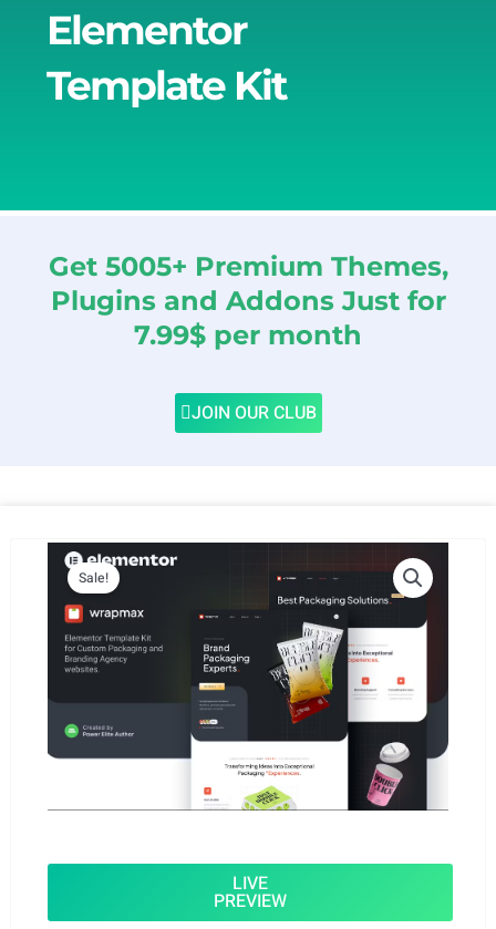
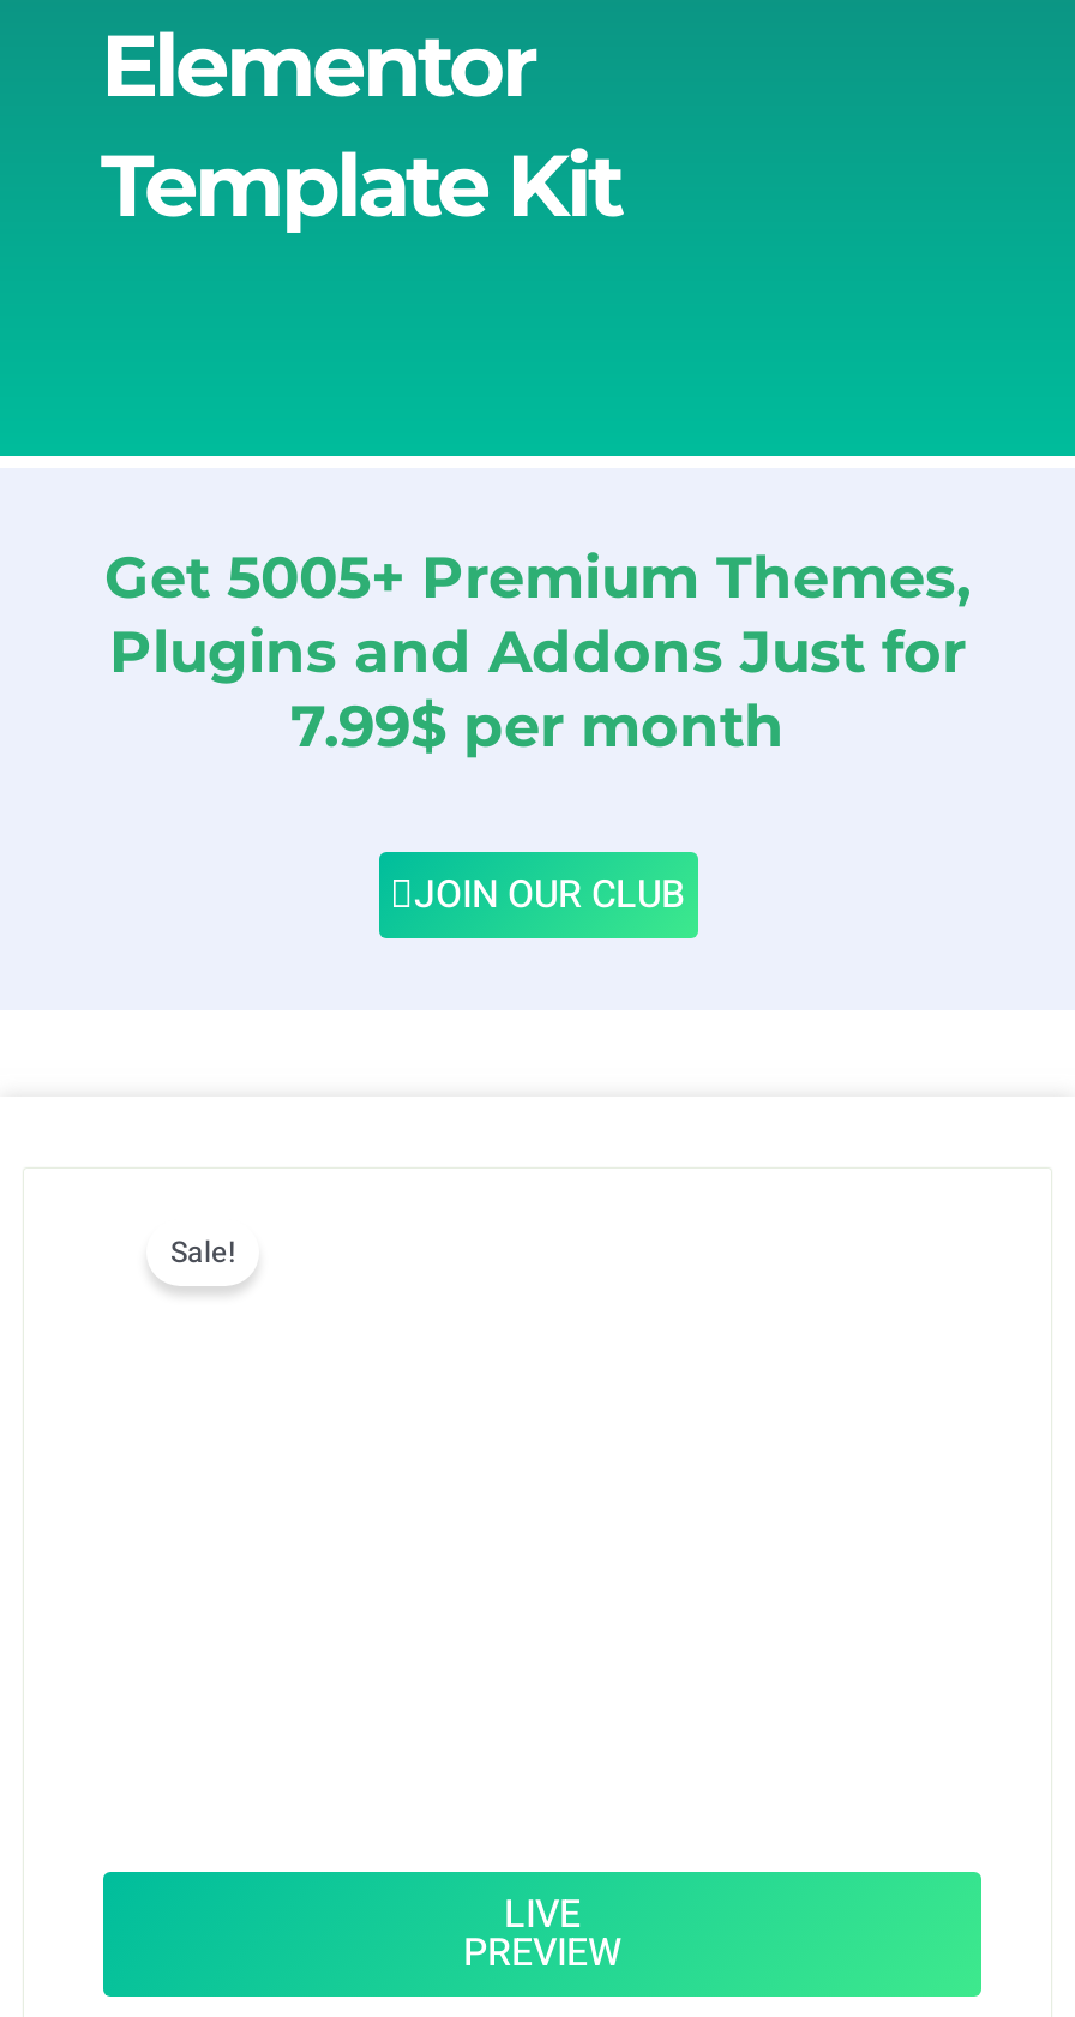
- [image]
